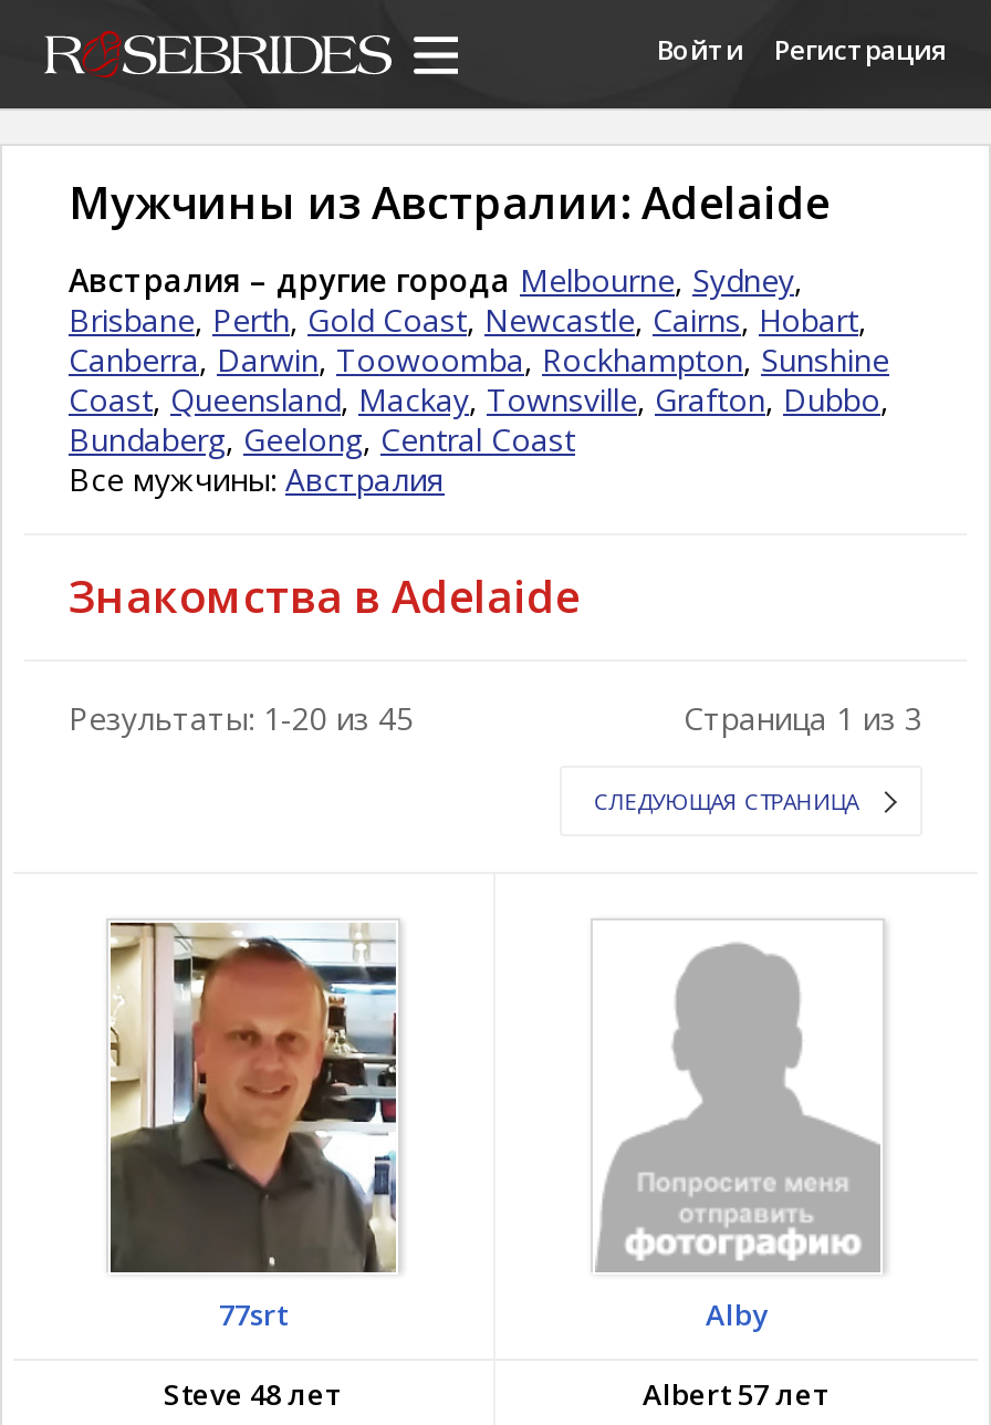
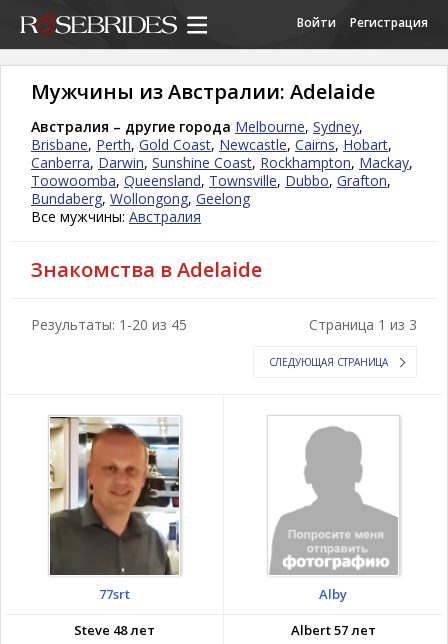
- Canberra, Darwin, Toowoomba, Rockhampton, Sunshine
- Coast, Queensland, Mackay, Townsville, Grafton, Dubbo,
- Bundaberg, Geelong, Central Coast
+ Canberra, Darwin, Sunshine Coast, Rockhampton, Mackay,
+ Toowoomba, Queensland, Townsville, Dubbo, Grafton,
+ Bundaberg, Wollongong, Geelong
